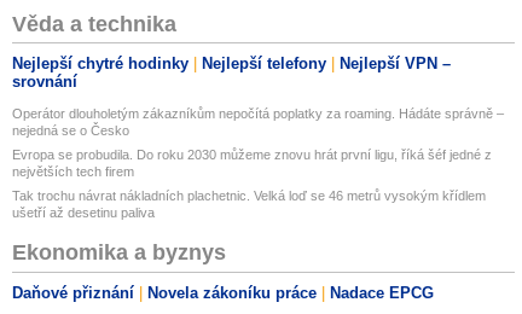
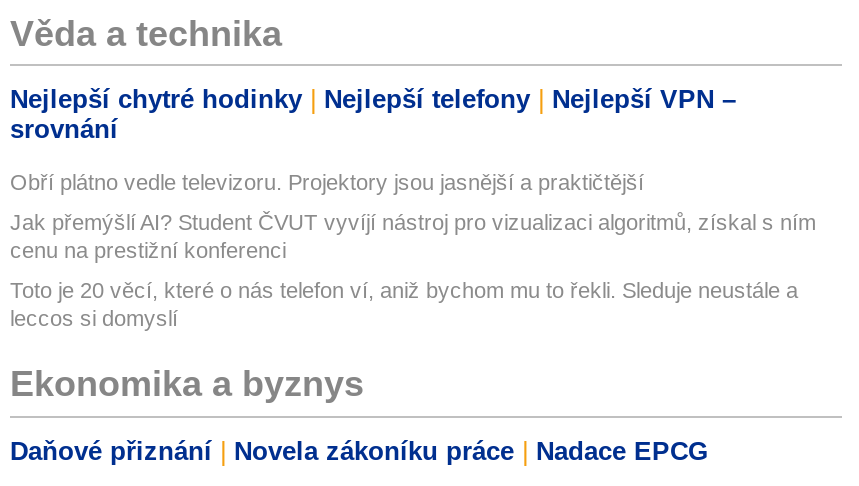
- Operátor dlouholetým zákazníkům nepočítá poplatky za roaming. Hádáte správně –
- nejedná se o Česko
+ Obří plátno vedle televizoru. Projektory jsou jasnější a praktičtější

- Evropa se probudila. Do roku 2030 můžeme znovu hrát první ligu, říká šéf jedné z
- největších tech firem
+ Jak přemýšlí AI? Student ČVUT vyvíjí nástroj pro vizualizaci algoritmů, získal s ním
+ cenu na prestižní konferenci

- Tak trochu návrat nákladních plachetnic. Velká loď se 46 metrů vysokým křídlem
- ušetří až desetinu paliva
+ Toto je 20 věcí, které o nás telefon ví, aniž bychom mu to řekli. Sleduje neustále a
+ leccos si domyslí
